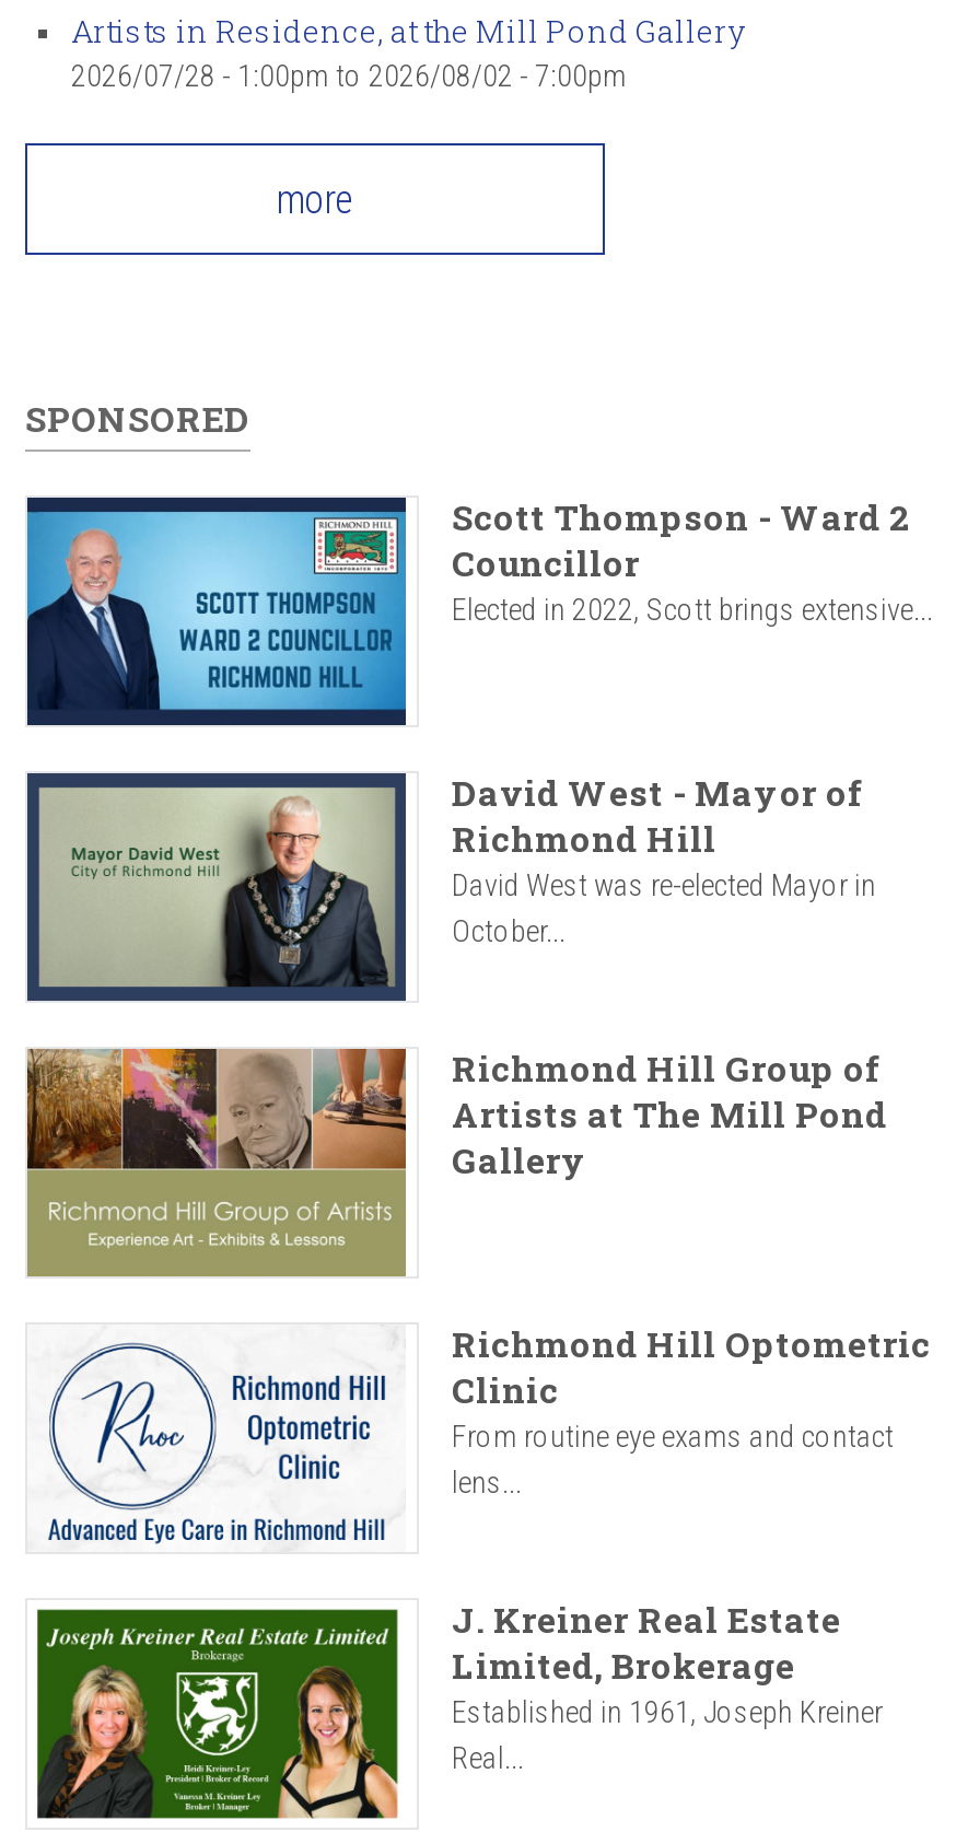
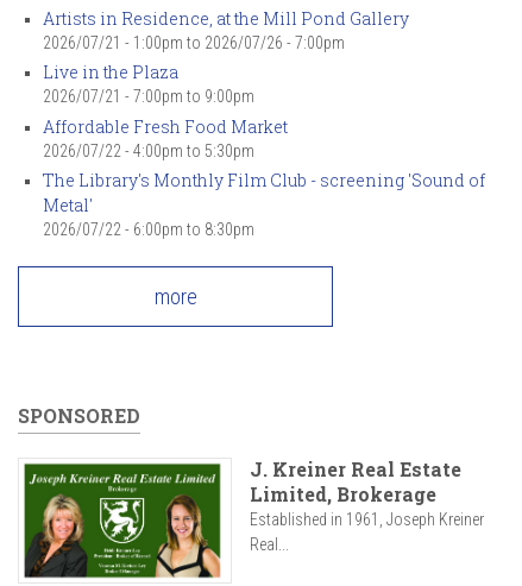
- 2026/07/28 - 1:00pm to 2026/08/02 - 7:00pm
+ 2026/07/21 - 1:00pm to 2026/07/26 - 7:00pm
+ Live in the Plaza
+ 2026/07/21 - 7:00pm to 9:00pm
+ Affordable Fresh Food Market
+ 2026/07/22 - 4:00pm to 5:30pm
+ The Library's Monthly Film Club - screening 'Sound of
+ Metal'
+ 2026/07/22 - 6:00pm to 8:30pm

moved down: more | SPONSORED

- [image]
- Scott Thompson - Ward 2
- Councillor
- Elected in 2022, Scott brings extensive...

- [image]
- David West - Mayor of
- Richmond Hill
- David West was re-elected Mayor in
- October...
- Richmond Hill Group of
- Artists at The Mill Pond
- Gallery

- [image]
- Richmond Hill Optometric
- Clinic
- From routine eye exams and contact
- lens...

- [image]
